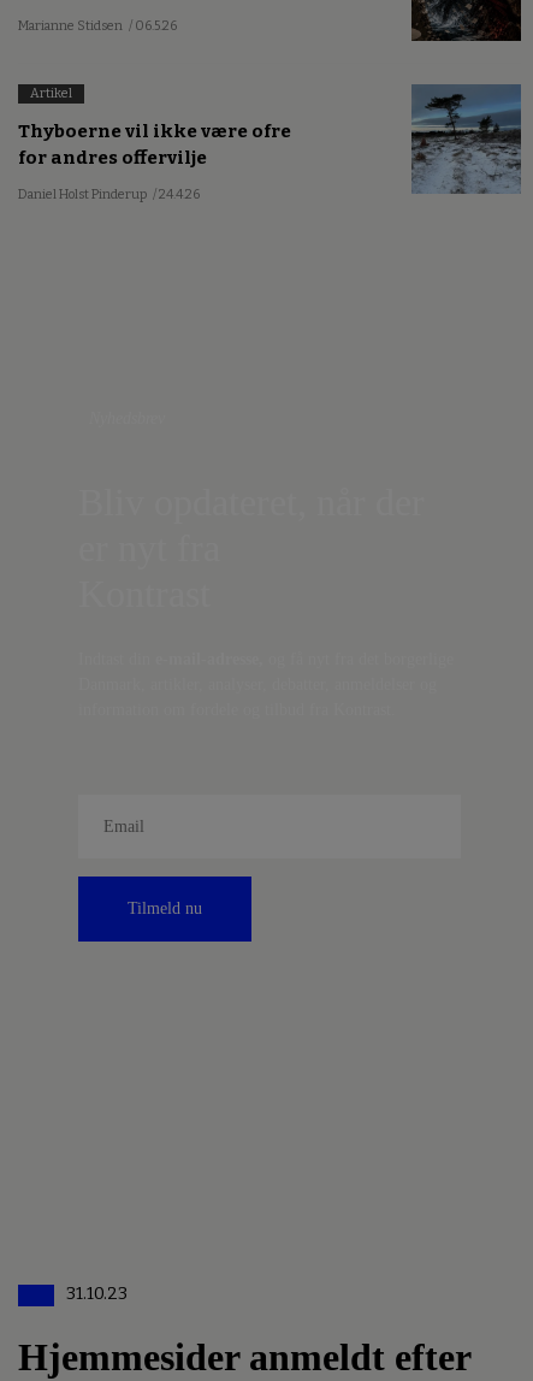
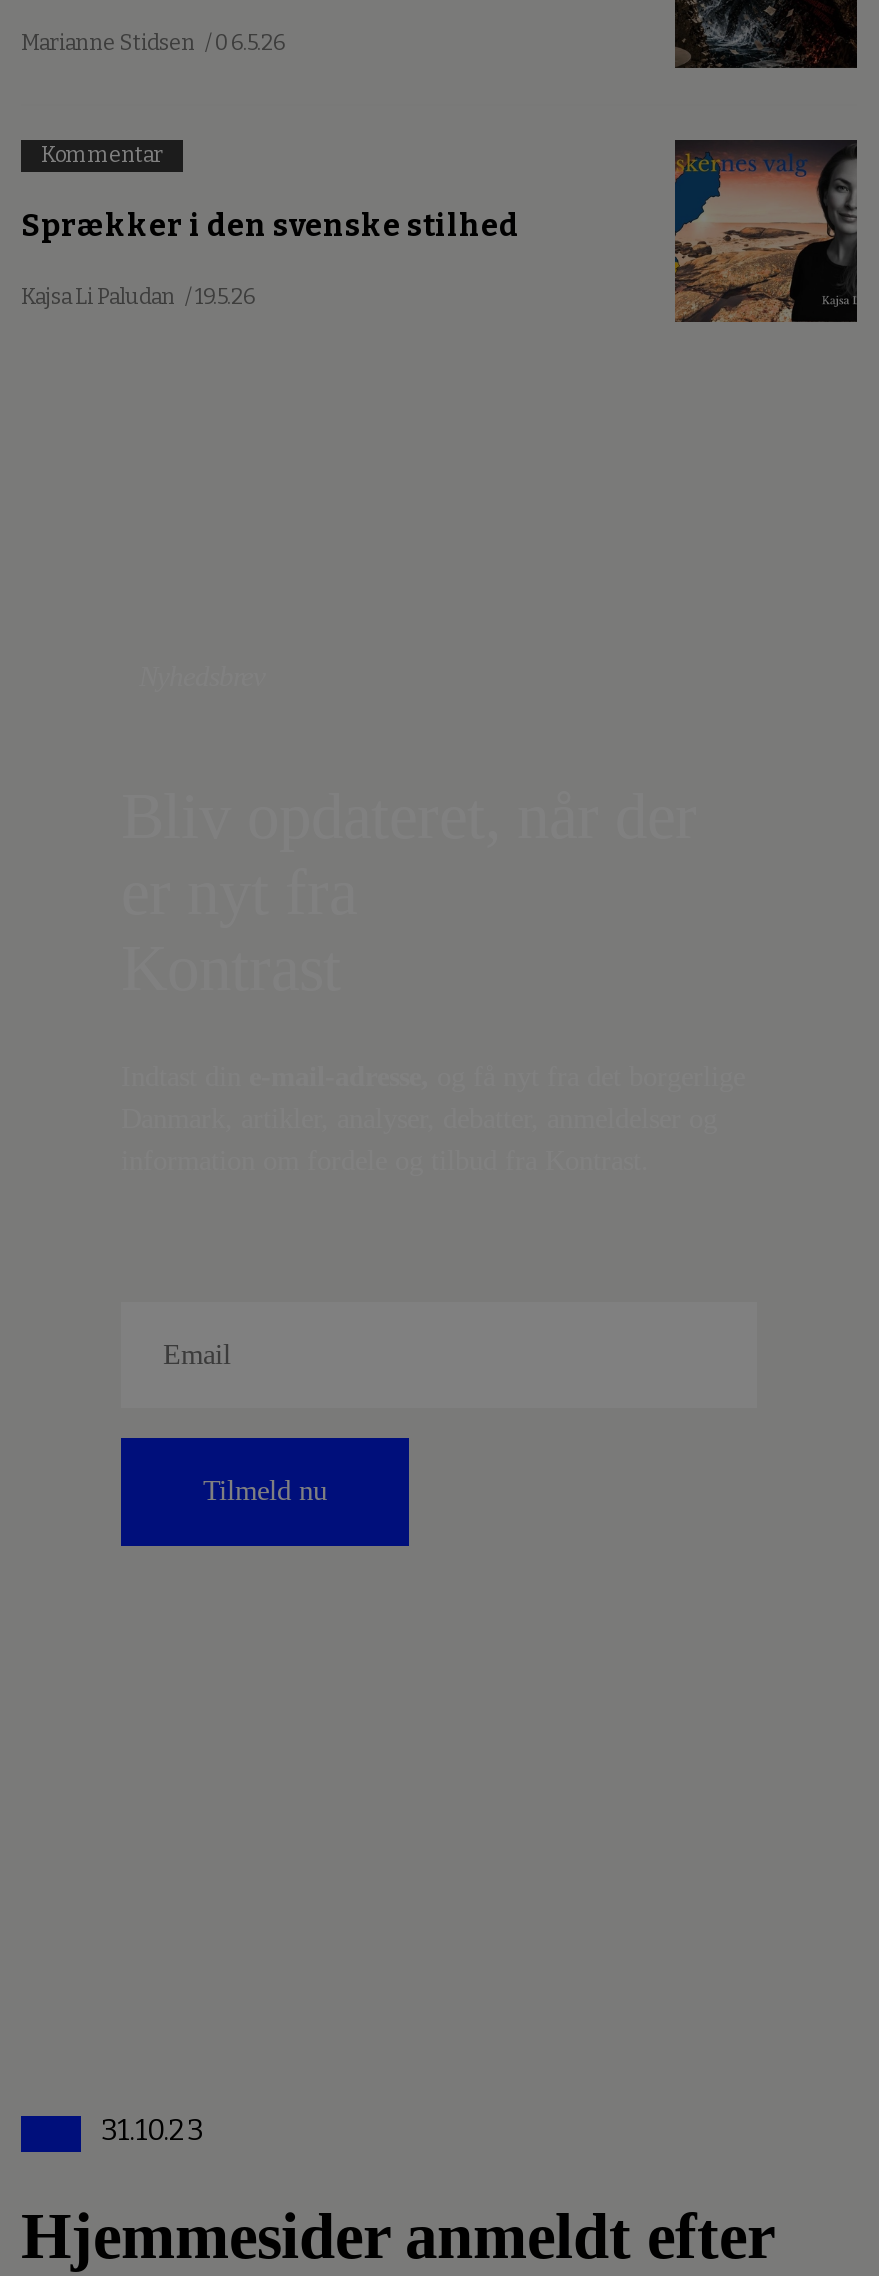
- Artikel
+ Kommentar

- [image]
+ [image]

- Thyboerne vil ikke være ofre
- for andres offervilje
+ Sprækker i den svenske stilhed

- Daniel Holst Pinderup / 24.4.26
+ Kajsa Li Paludan / 19.5.26
